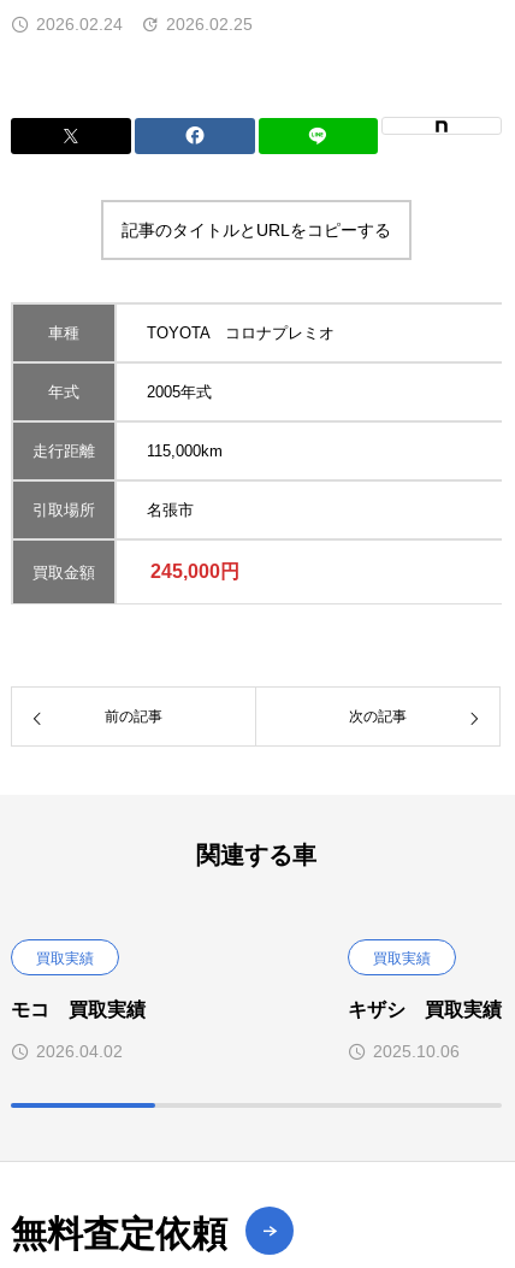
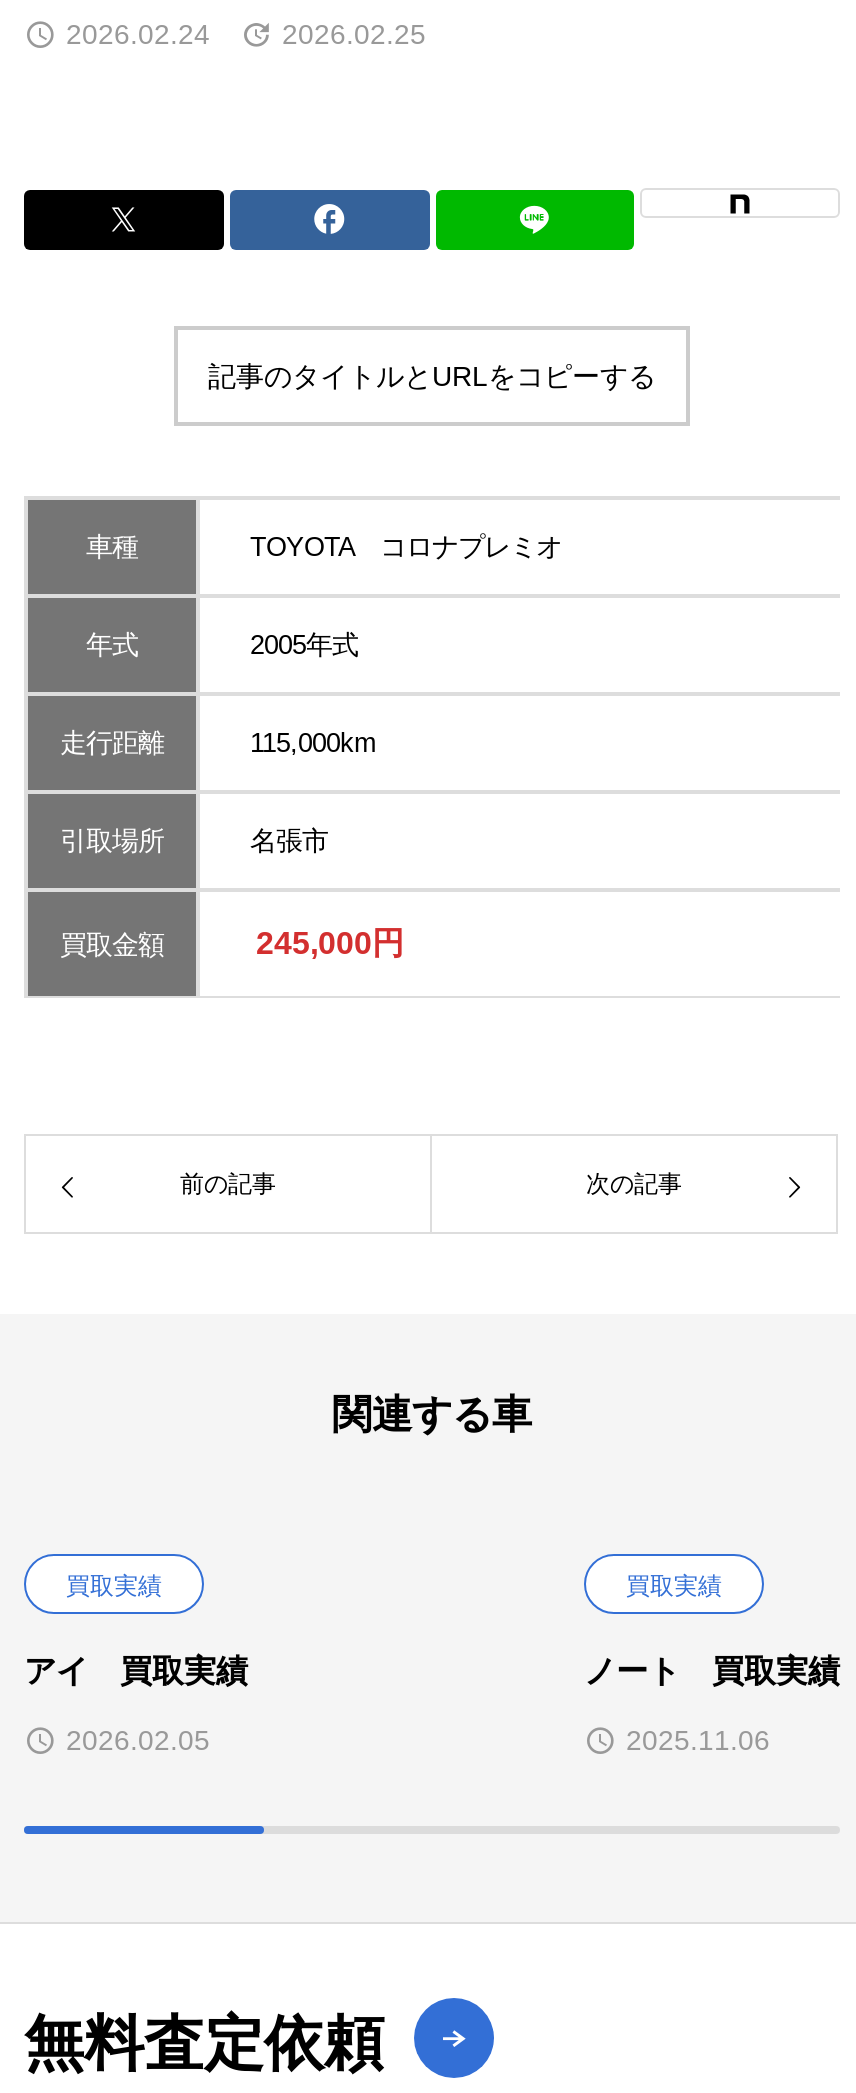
- モコ 買取実績
+ アイ 買取実績

- キザシ 買取実績
+ ノート 買取実績

- 2026.04.02
+ 2026.02.05

- 2025.10.06
+ 2025.11.06
